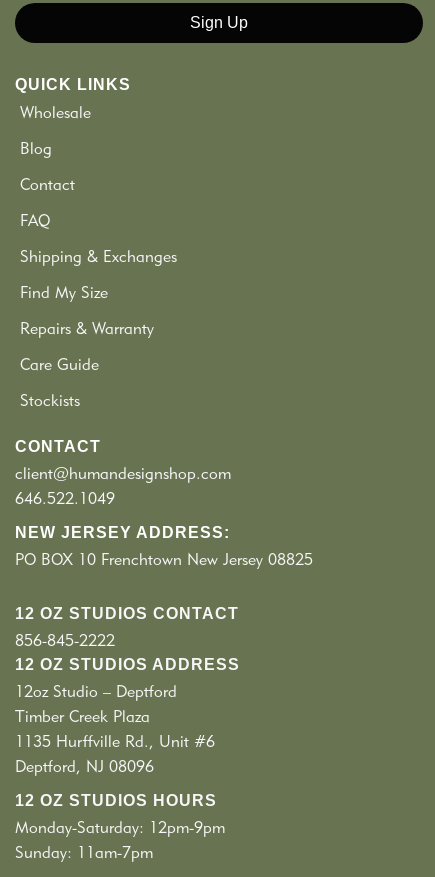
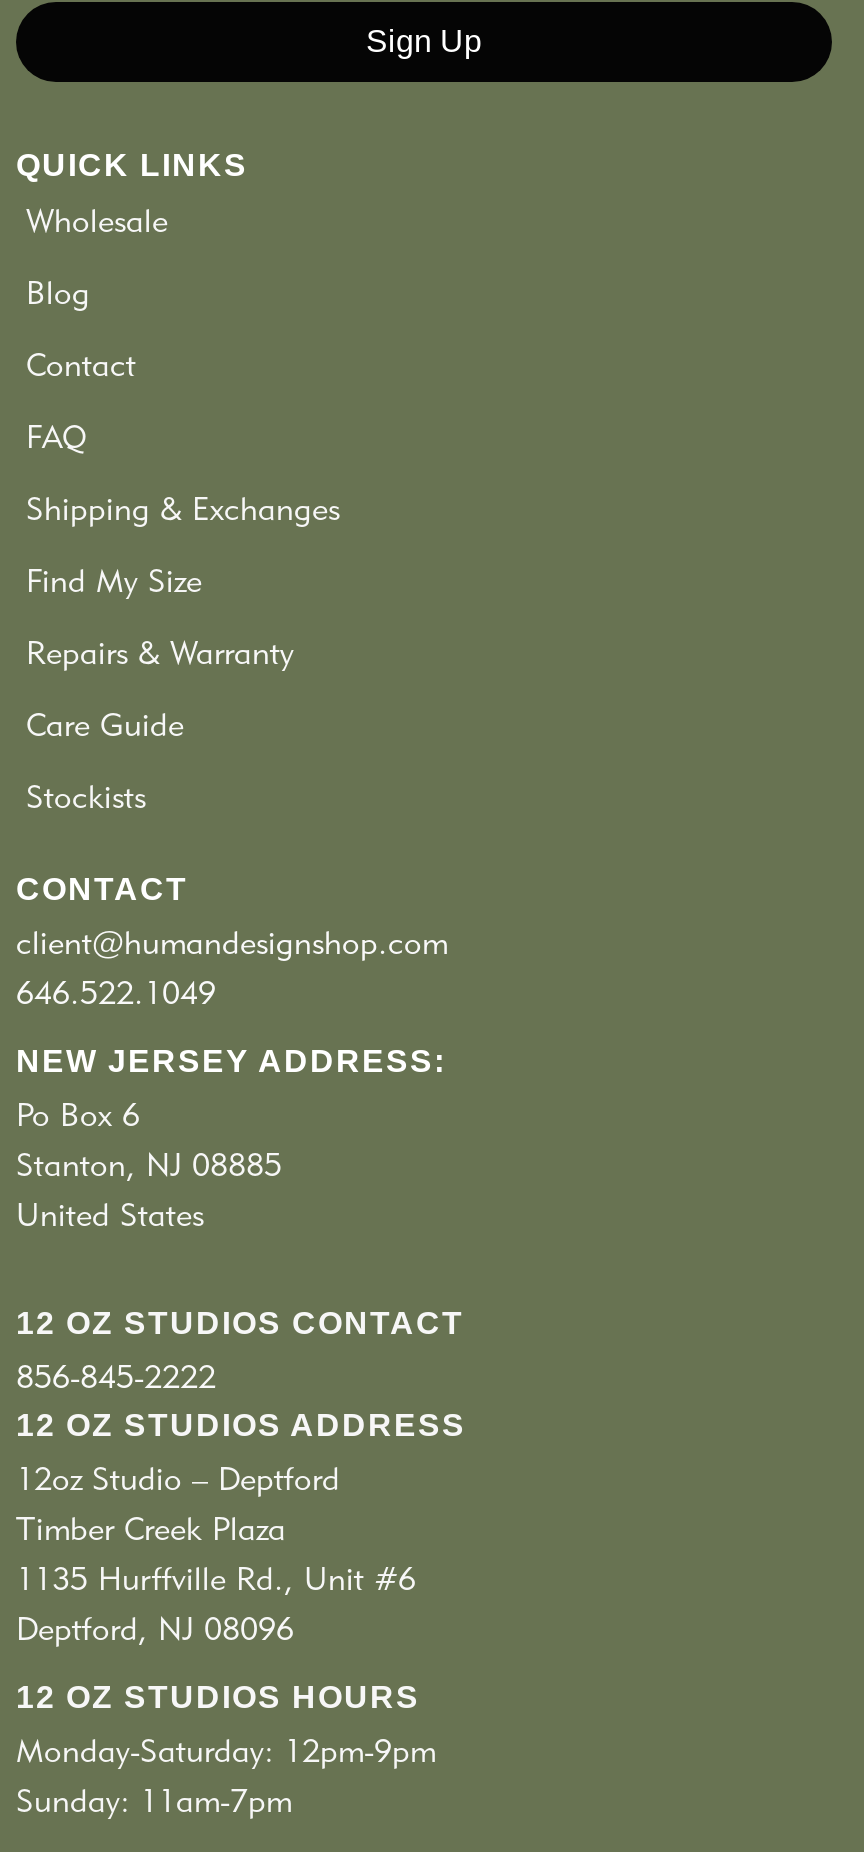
- PO BOX 10 Frenchtown New Jersey 08825
+ Po Box 6
+ Stanton, NJ 08885
+ United States
